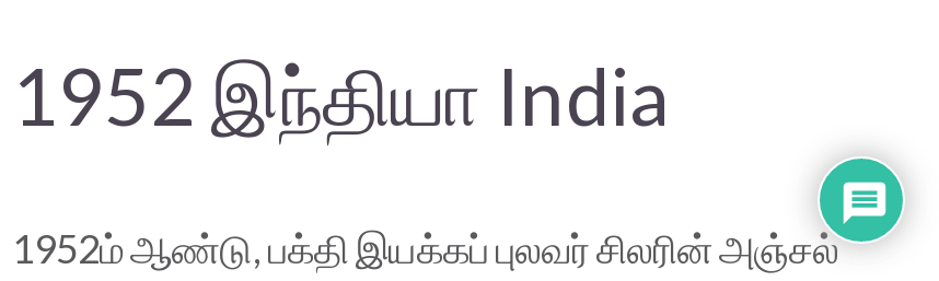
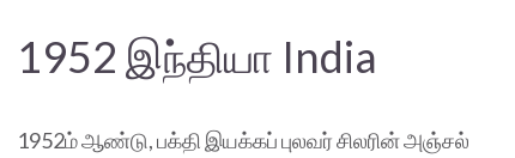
- [image]
